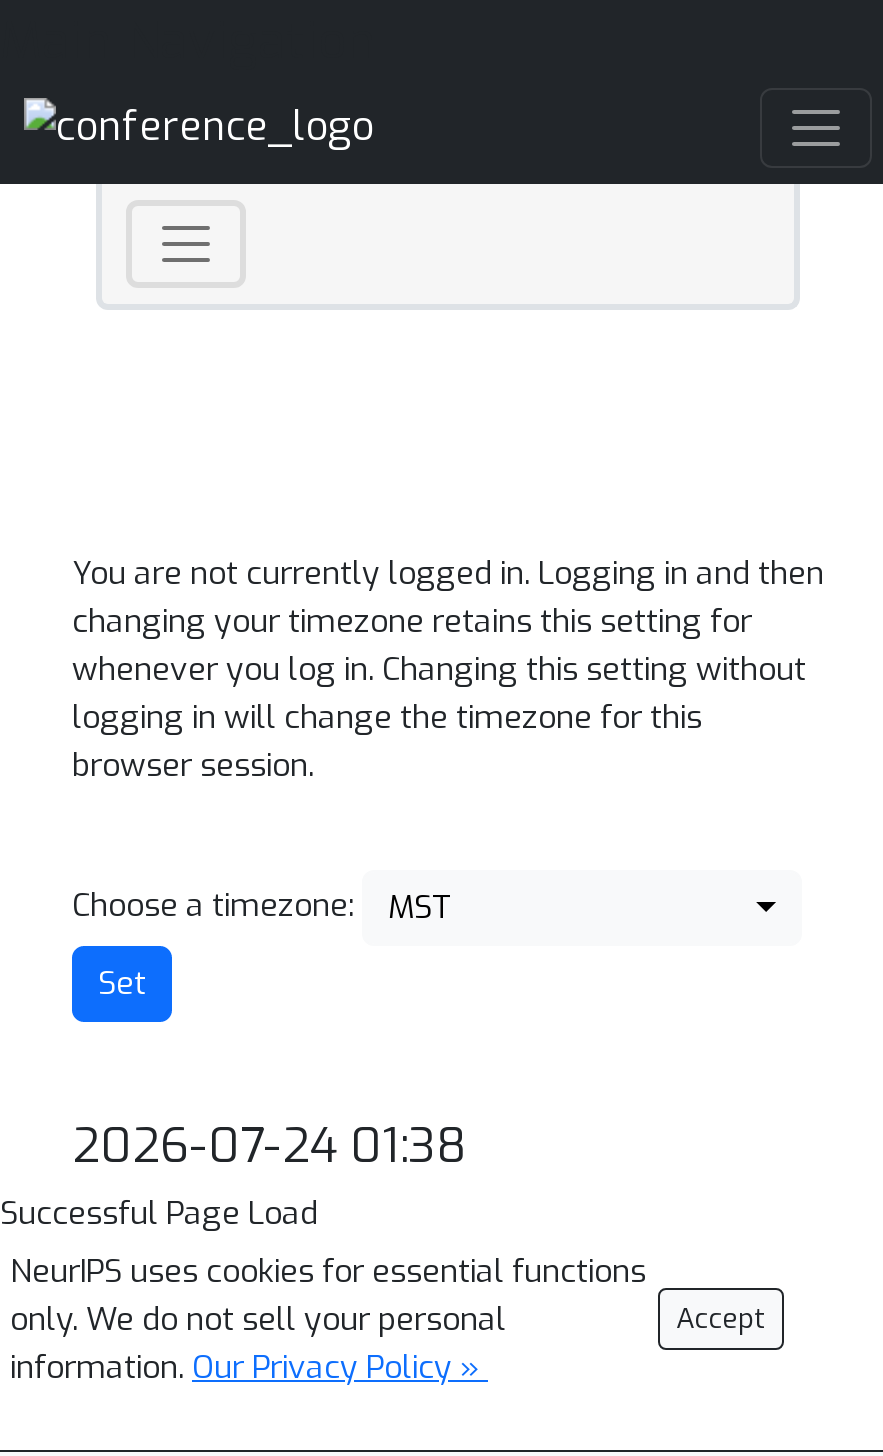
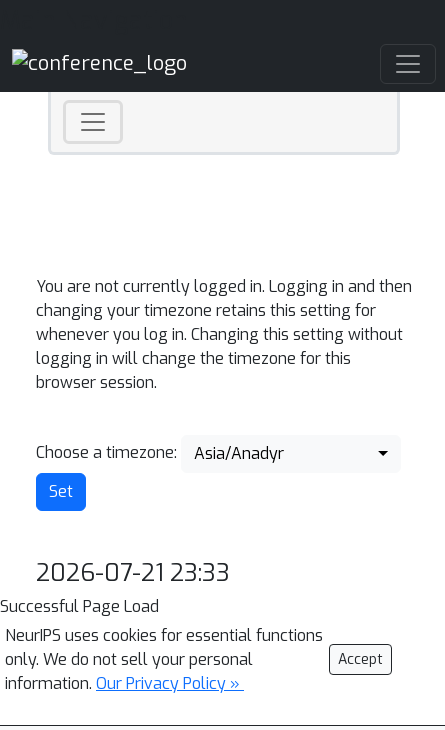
- MST
+ Asia/Anadyr

- 2026-07-24 01:38
+ 2026-07-21 23:33
